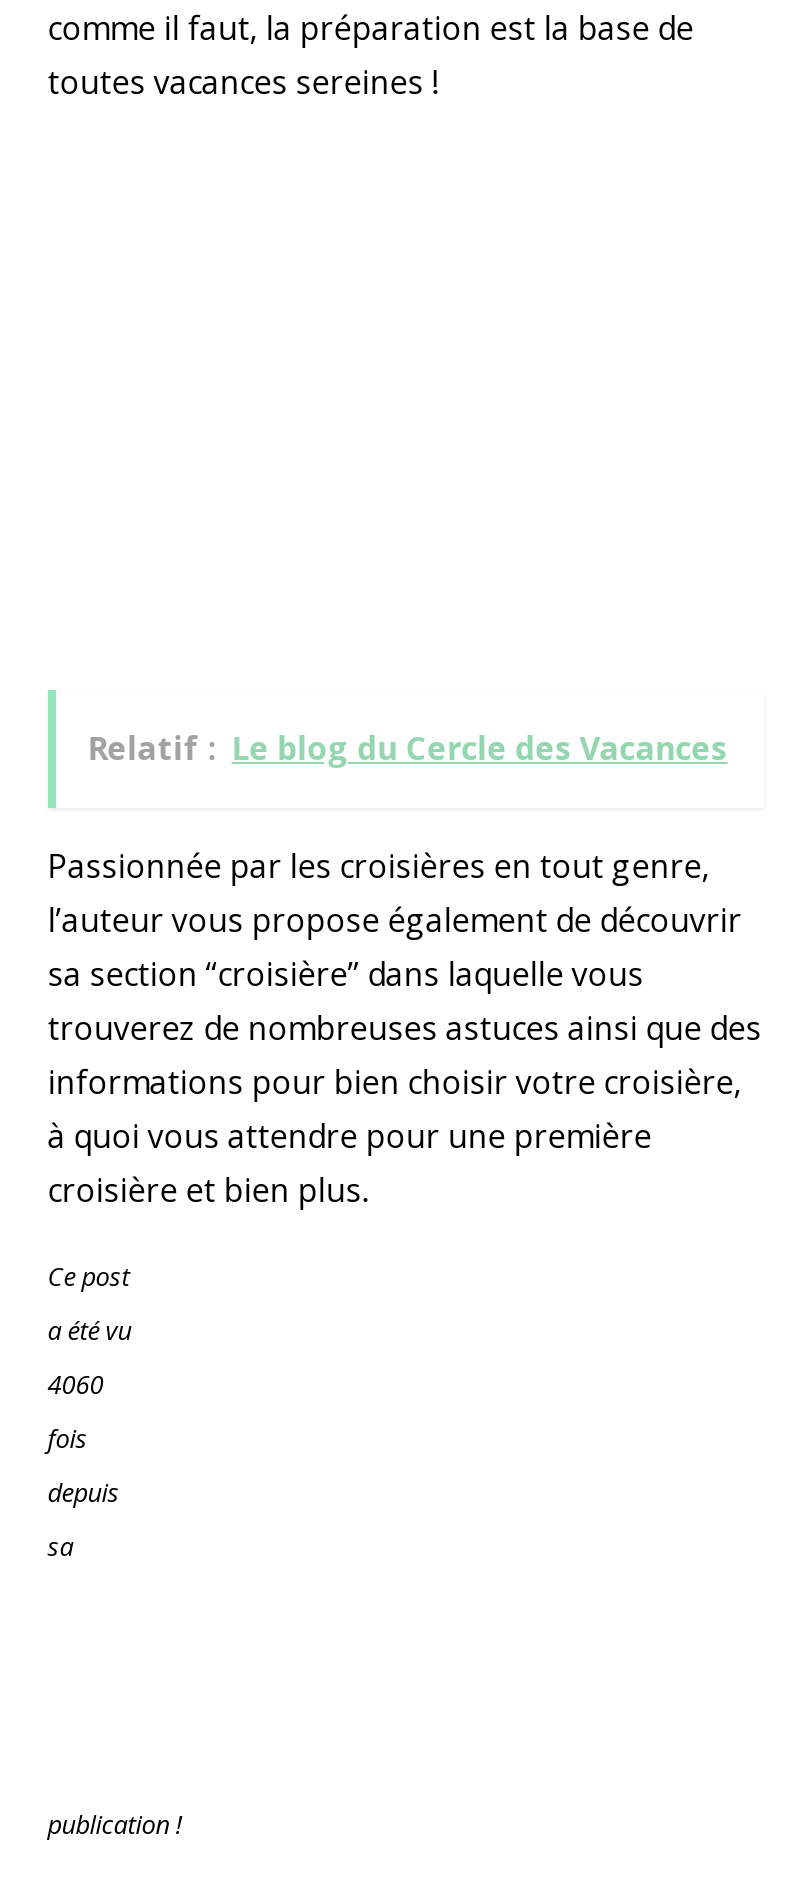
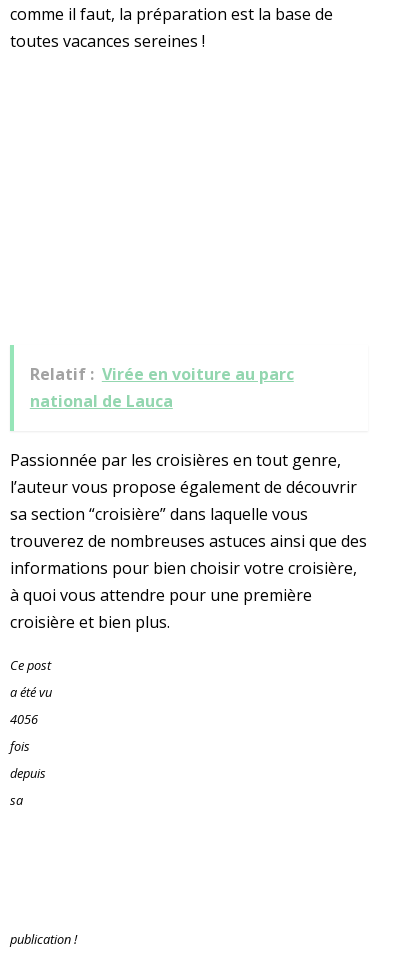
- Relatif : Le blog du Cercle des Vacances
+ Relatif : Virée en voiture au parc
+ national de Lauca

- 4060
+ 4056
